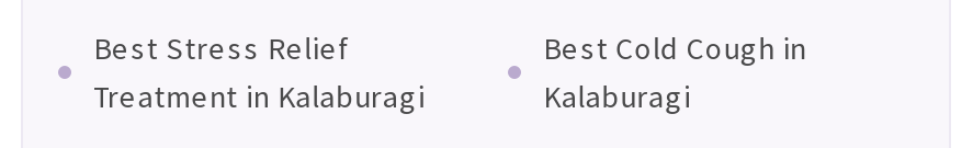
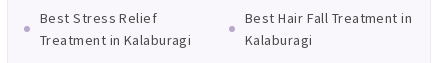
- Best Cold Cough in
+ Best Hair Fall Treatment in
